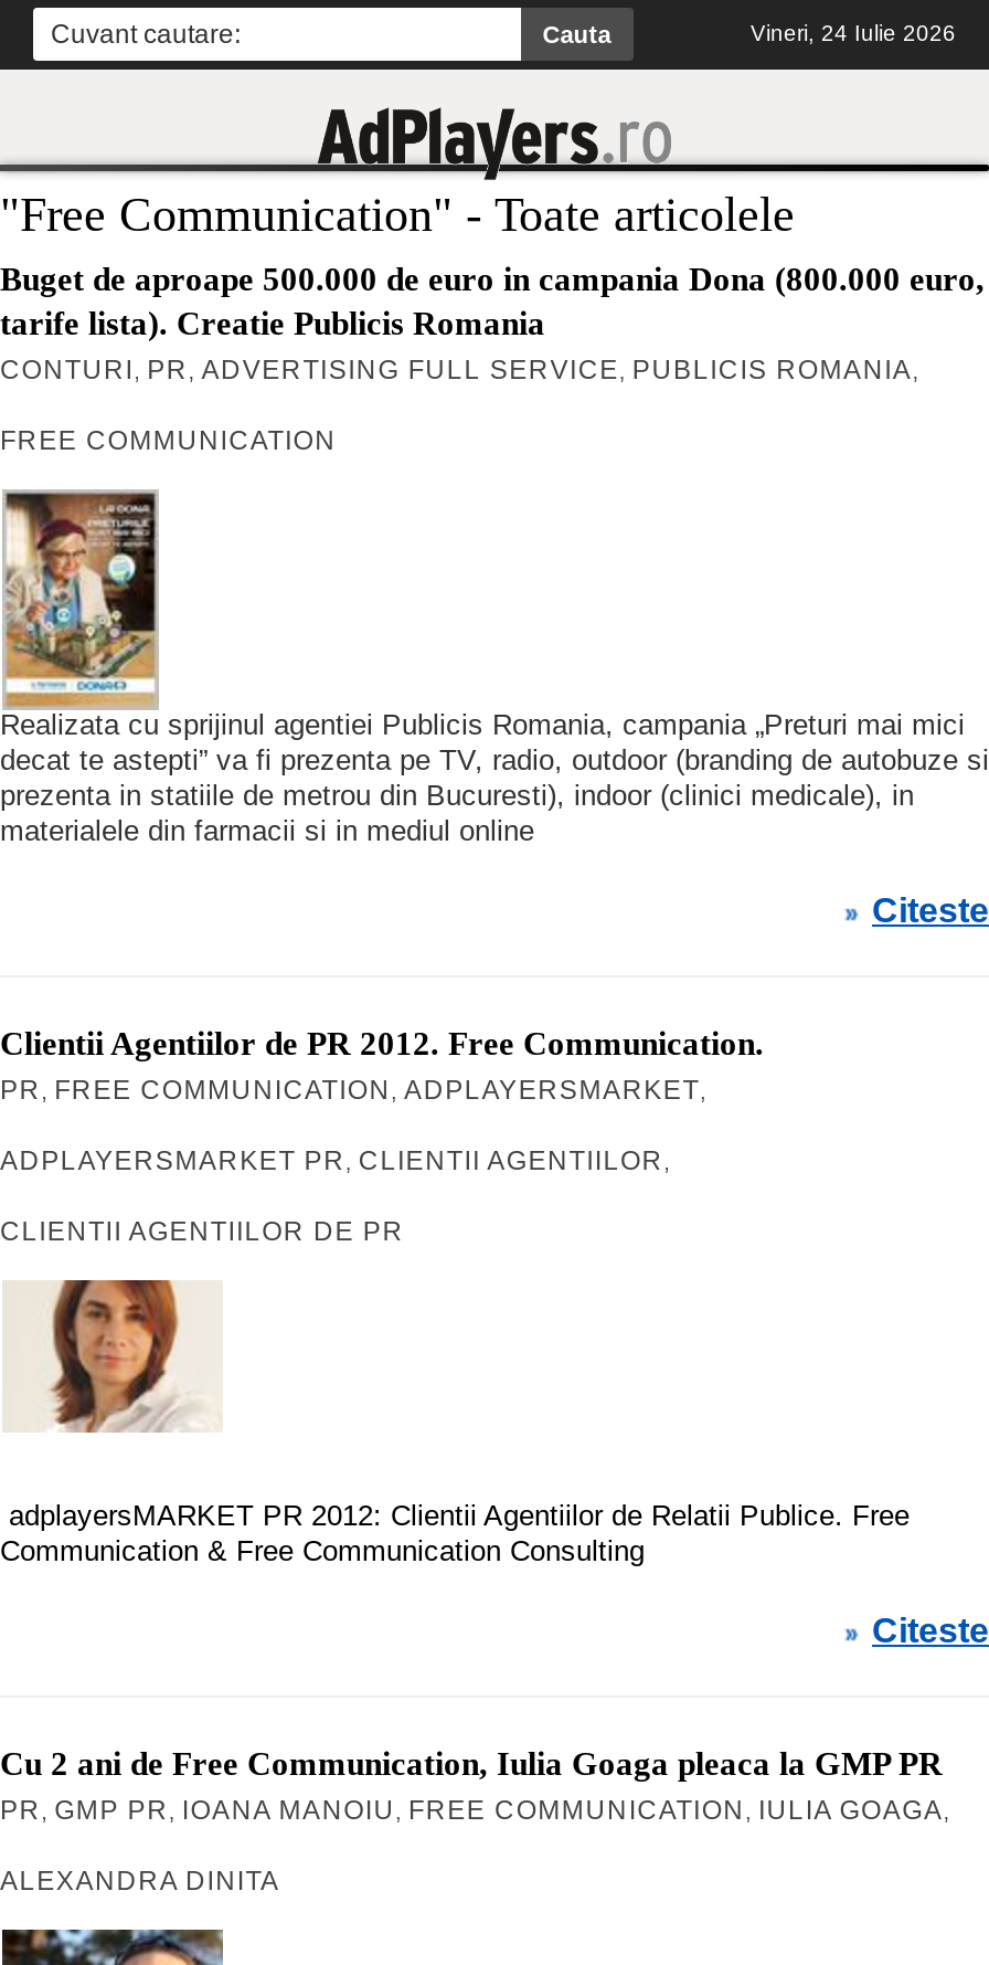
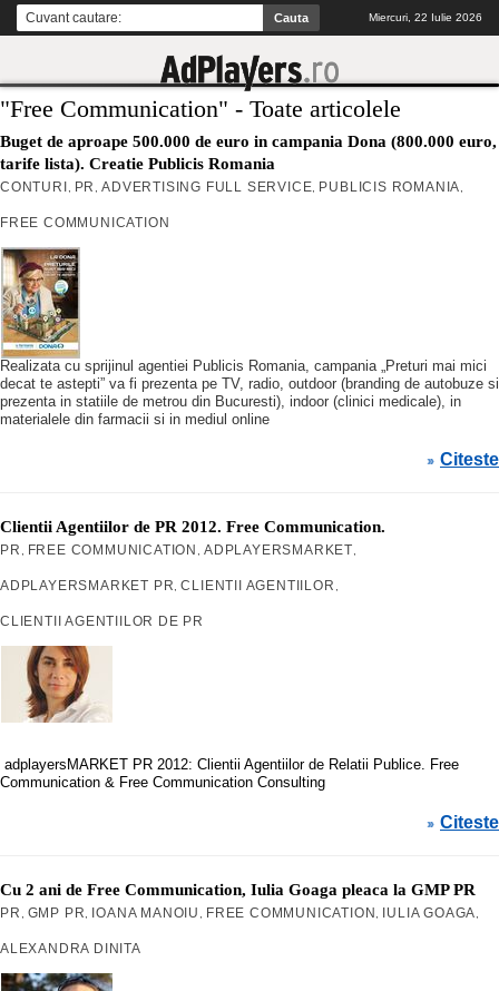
- Vineri, 24 Iulie 2026
+ Miercuri, 22 Iulie 2026
